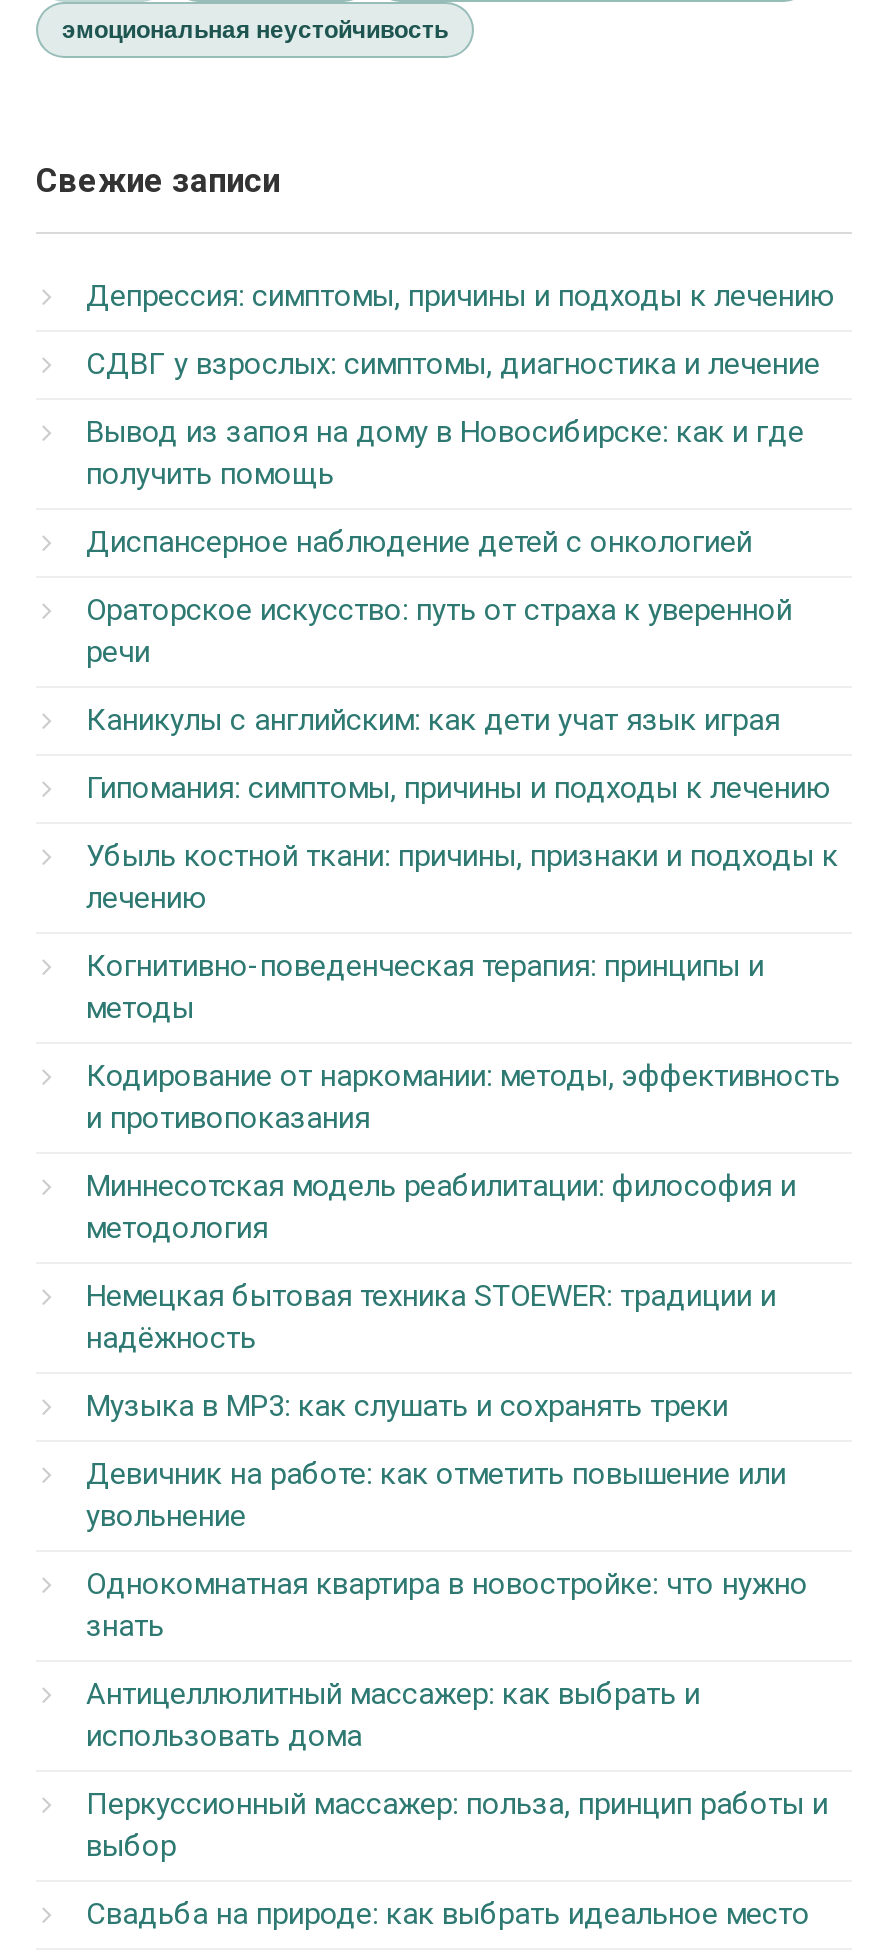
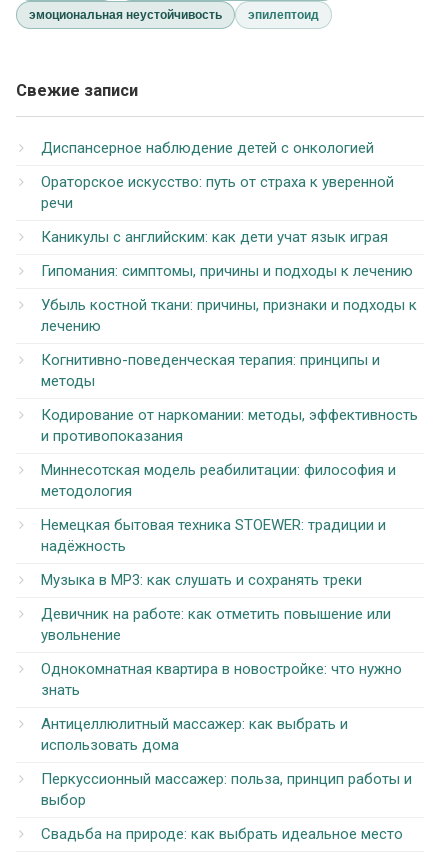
+ эпилептоид

- Депрессия: симптомы, причины и подходы к лечению
- СДВГ у взрослых: симптомы, диагностика и лечение
- Вывод из запоя на дому в Новосибирске: как и где
- получить помощь
